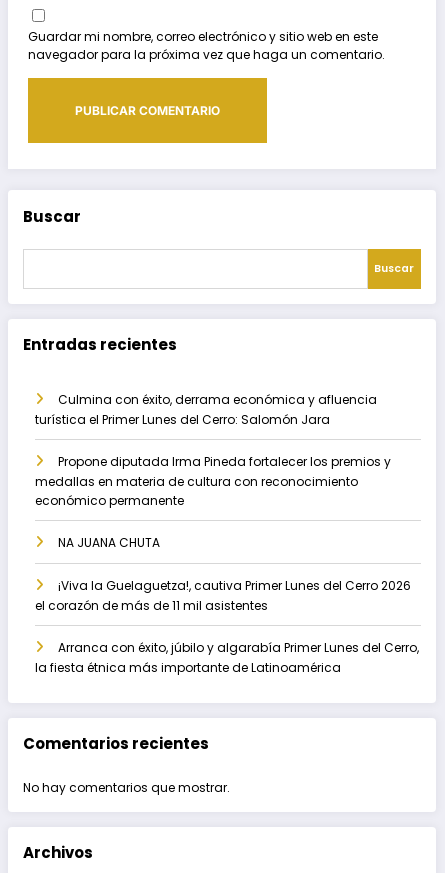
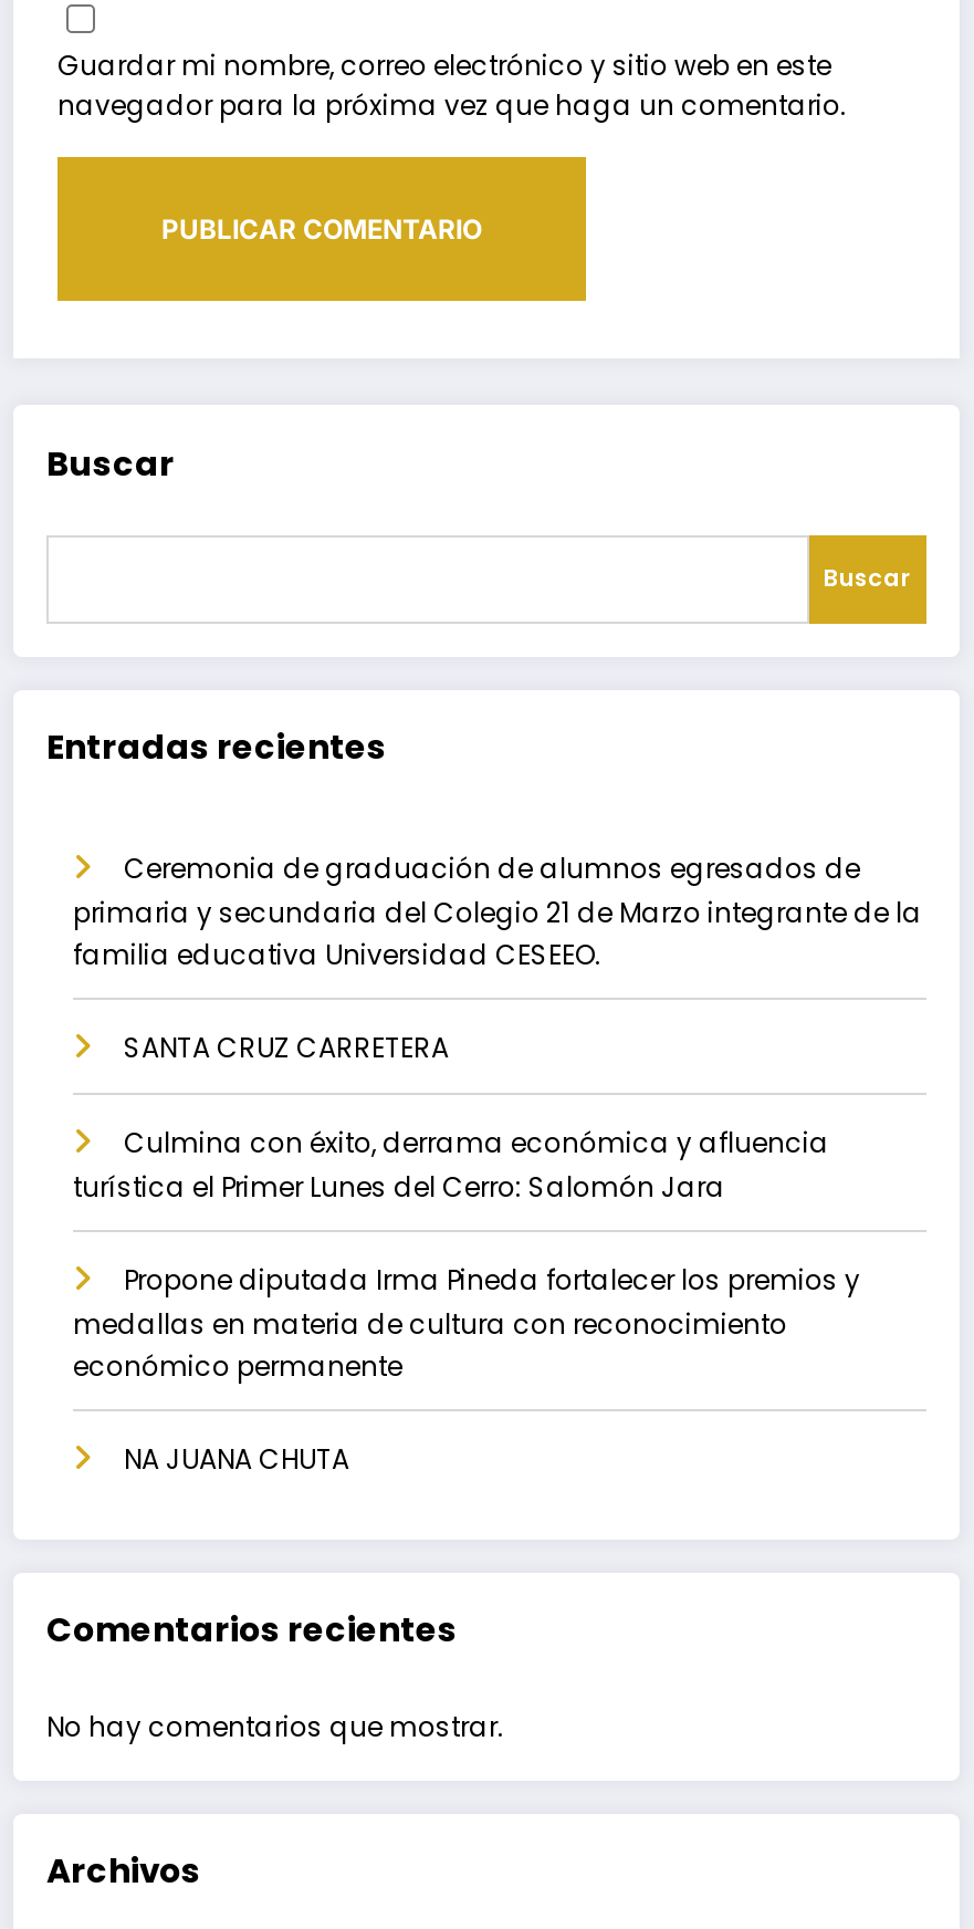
+ Ceremonia de graduación de alumnos egresados de
+ primaria y secundaria del Colegio 21 de Marzo integrante de la
+ familia educativa Universidad CESEEO.
+ SANTA CRUZ CARRETERA

moved down: Culmina con éxito, derrama económica y afluencia | turística el Primer Lunes del Cerro: Salomón Jara | Propone diputada Irma Pineda fortalecer los premios y | medallas en materia de cultura con reconocimiento | económico permanente | NA JUANA CHUTA

- ¡Viva la Guelaguetza!, cautiva Primer Lunes del Cerro 2026
- el corazón de más de 11 mil asistentes
- Arranca con éxito, júbilo y algarabía Primer Lunes del Cerro,
- la fiesta étnica más importante de Latinoamérica
